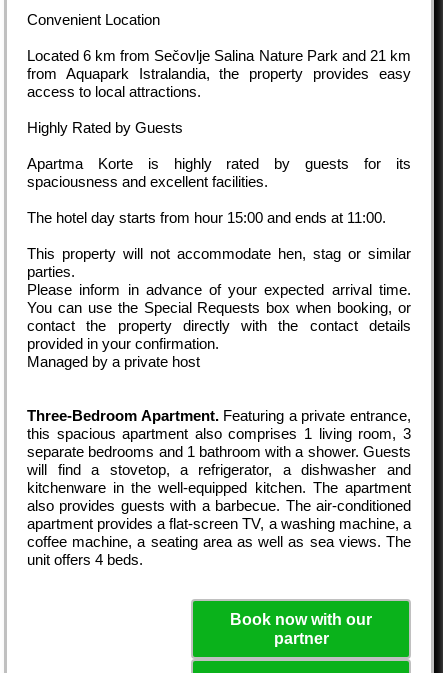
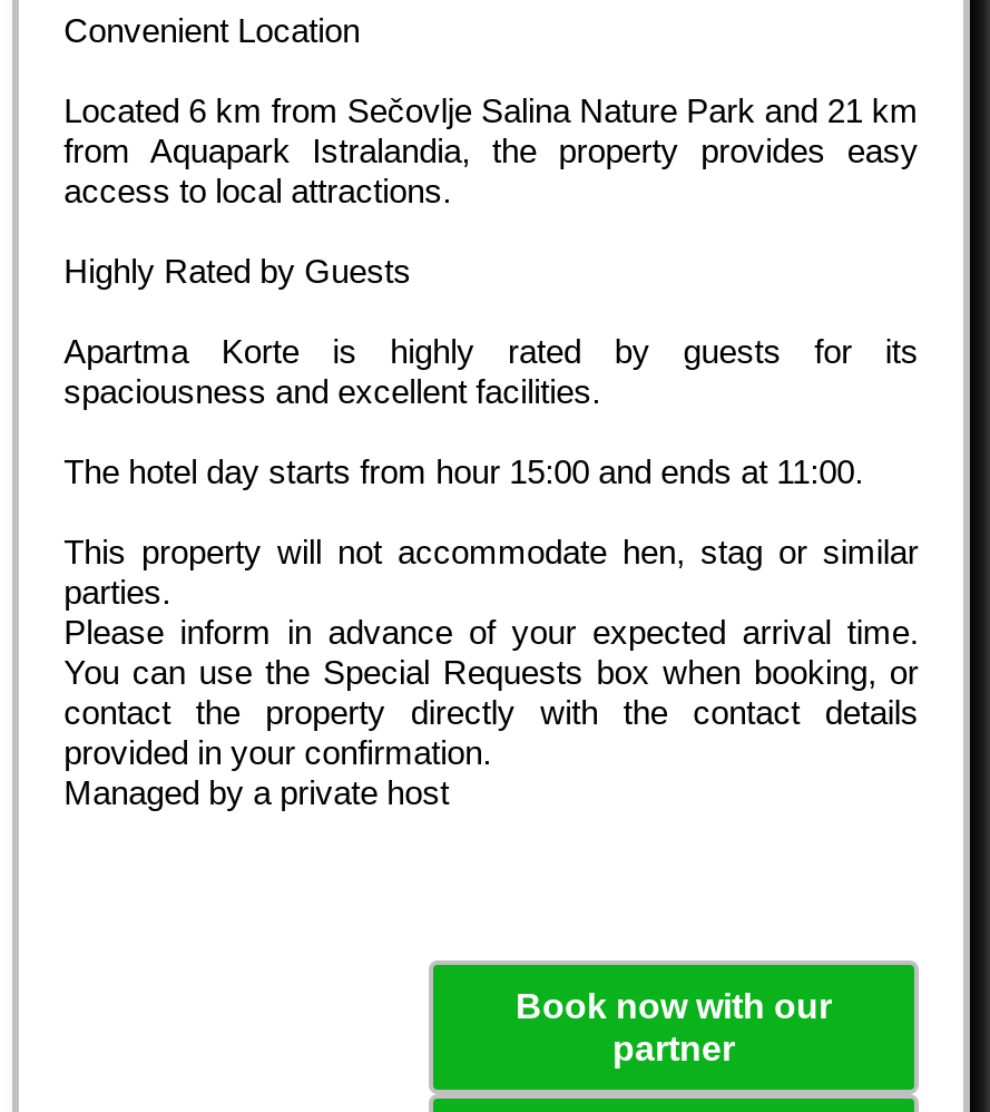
- Three-Bedroom Apartment. Featuring a private entrance,
- this spacious apartment also comprises 1 living room, 3
- separate bedrooms and 1 bathroom with a shower. Guests
- will find a stovetop, a refrigerator, a dishwasher and
- kitchenware in the well-equipped kitchen. The apartment
- also provides guests with a barbecue. The air-conditioned
- apartment provides a flat-screen TV, a washing machine, a
- coffee machine, a seating area as well as sea views. The
- unit offers 4 beds.
